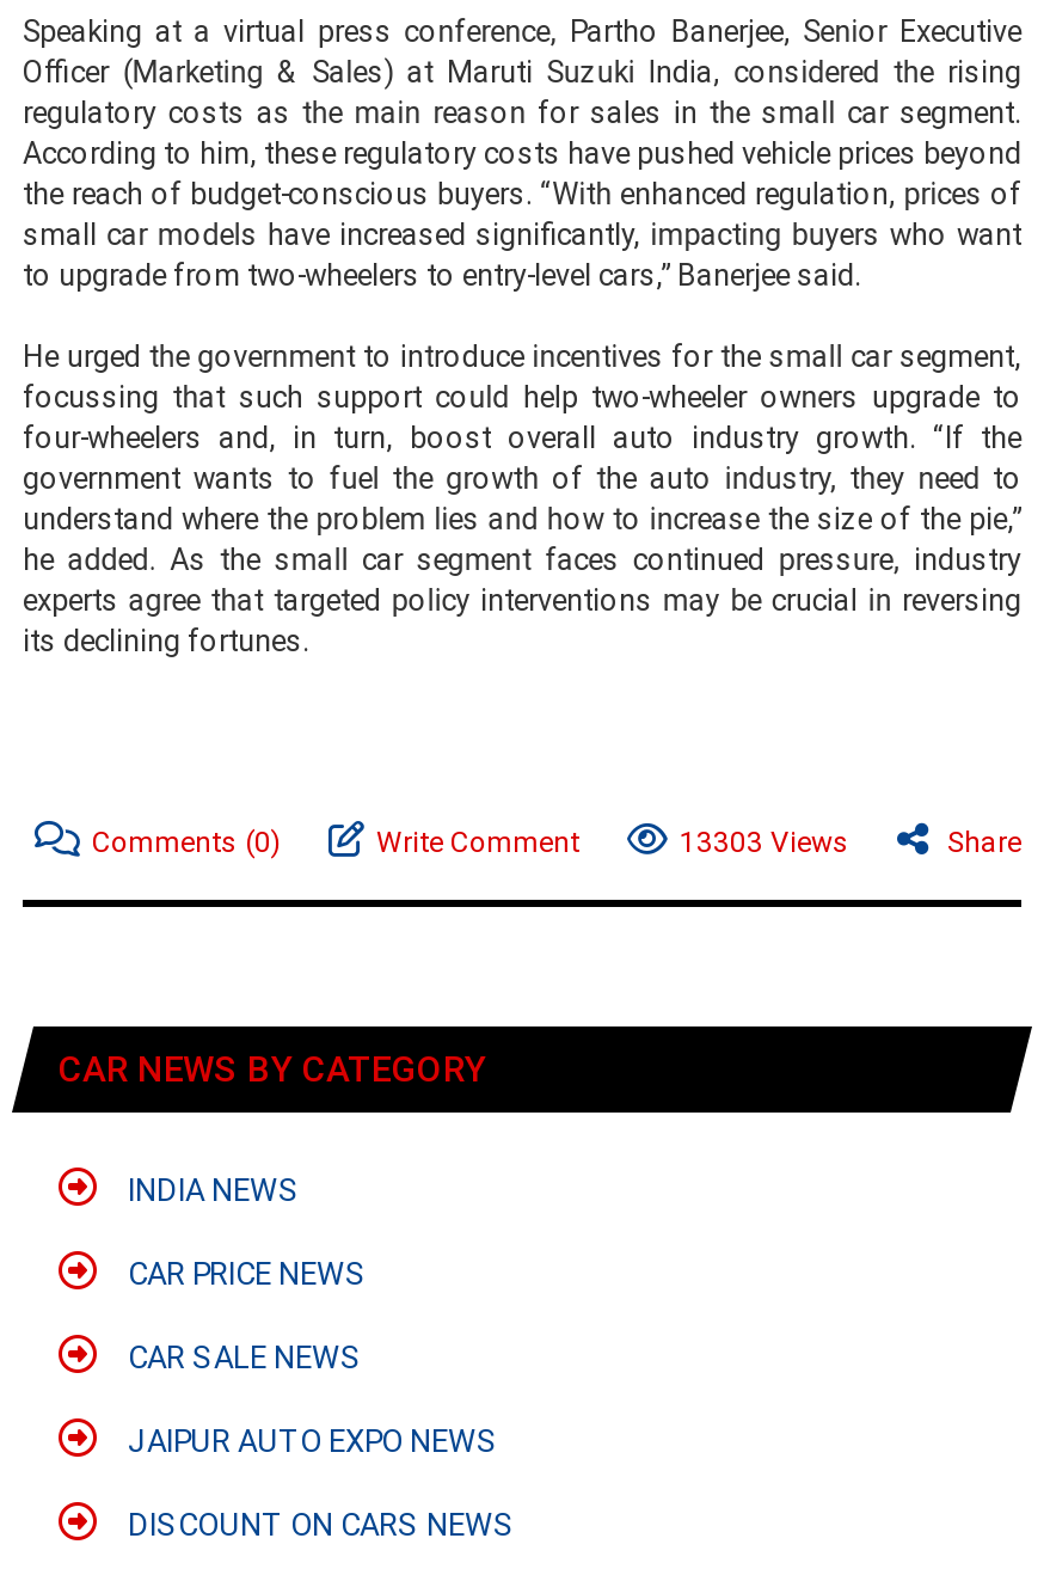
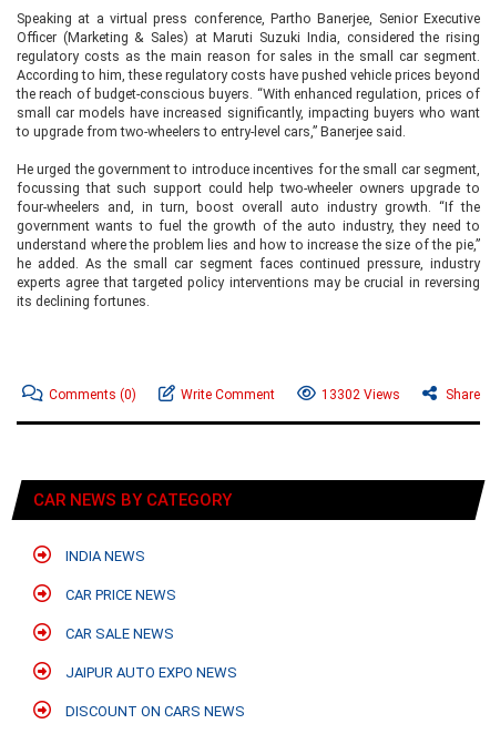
- 13303 Views
+ 13302 Views
